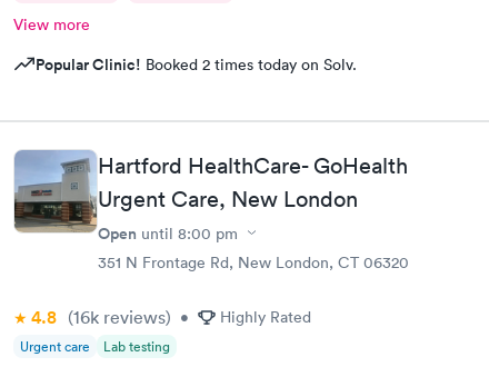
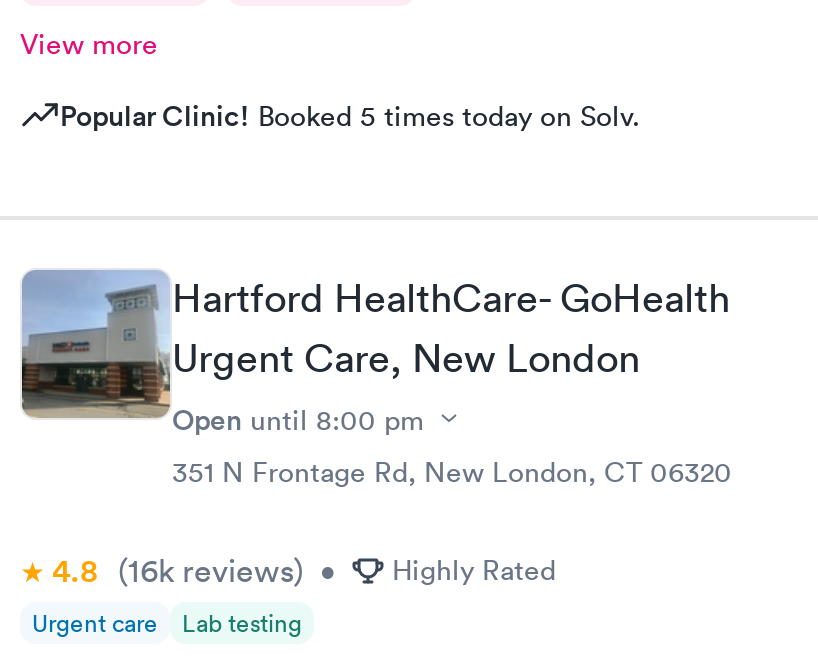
- Popular Clinic! Booked 2 times today on Solv.
+ Popular Clinic! Booked 5 times today on Solv.
